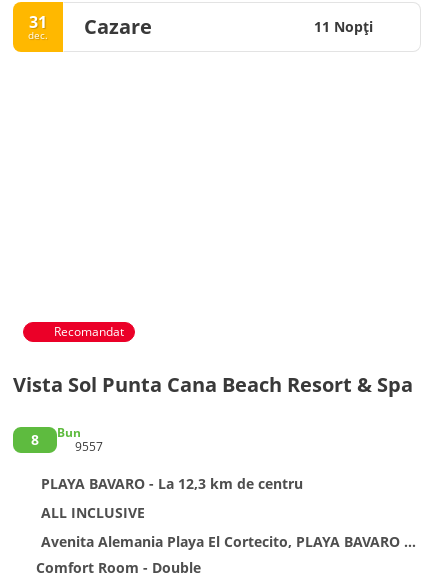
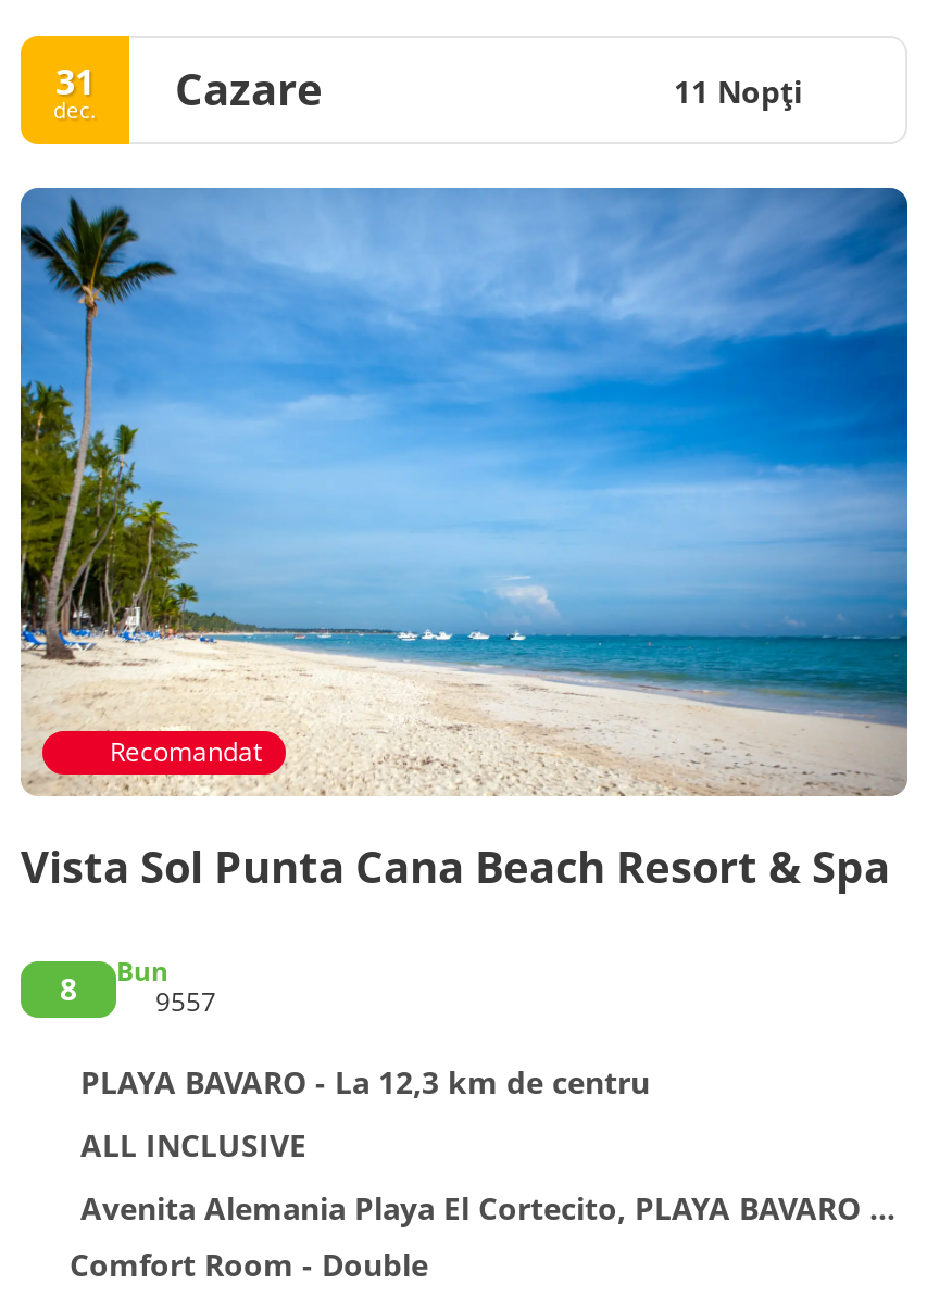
+ [image]
